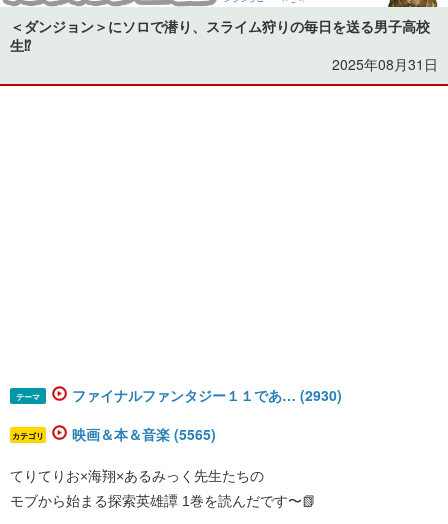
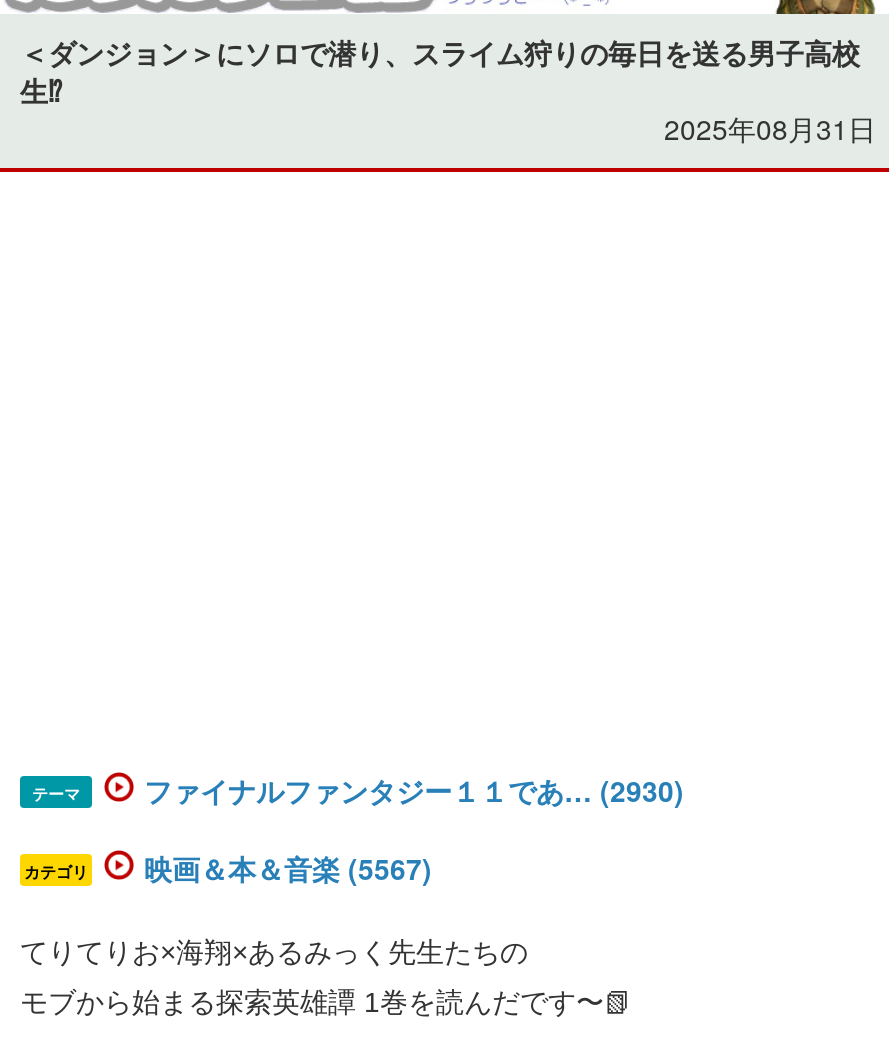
- 映画＆本＆音楽 (5565)
+ 映画＆本＆音楽 (5567)
